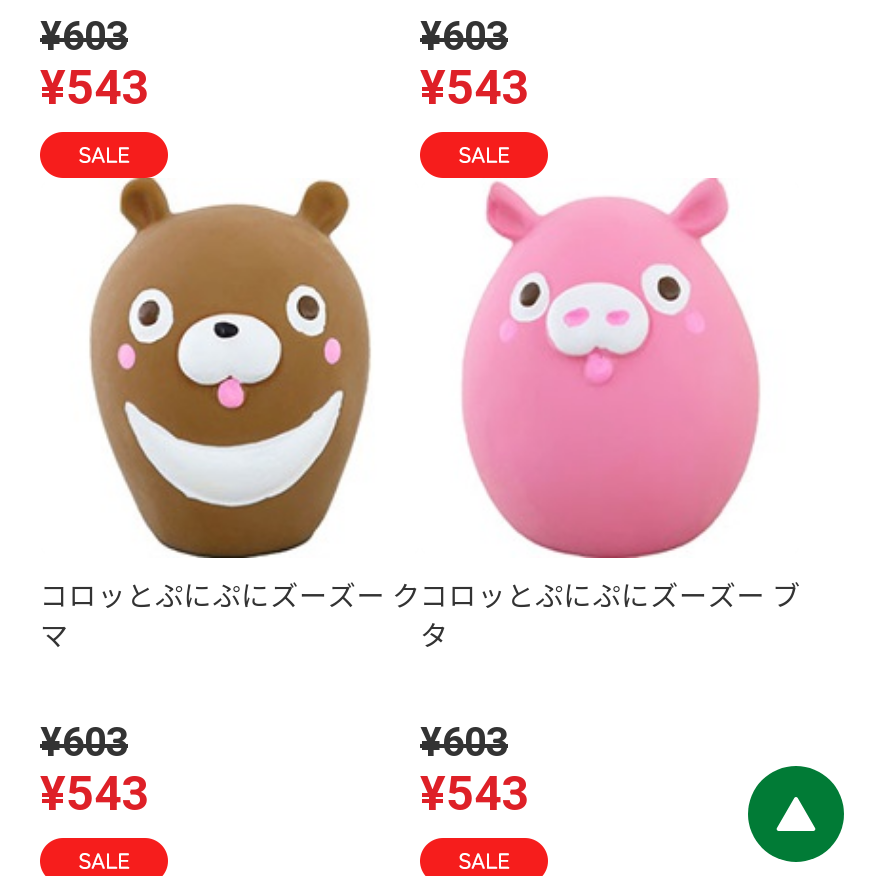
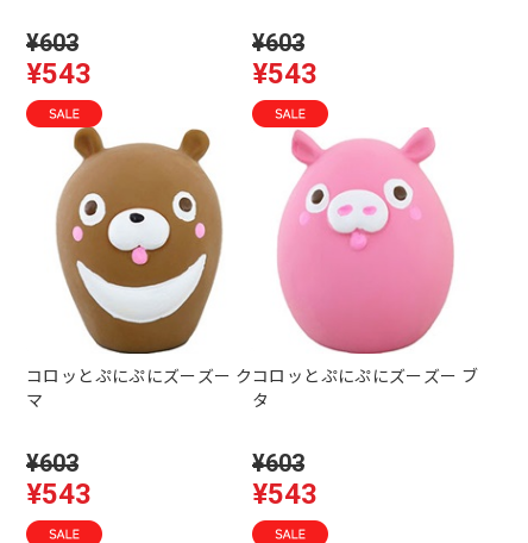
- [image]
